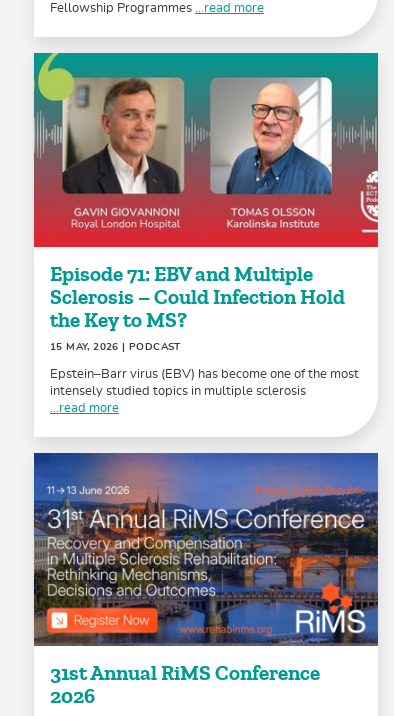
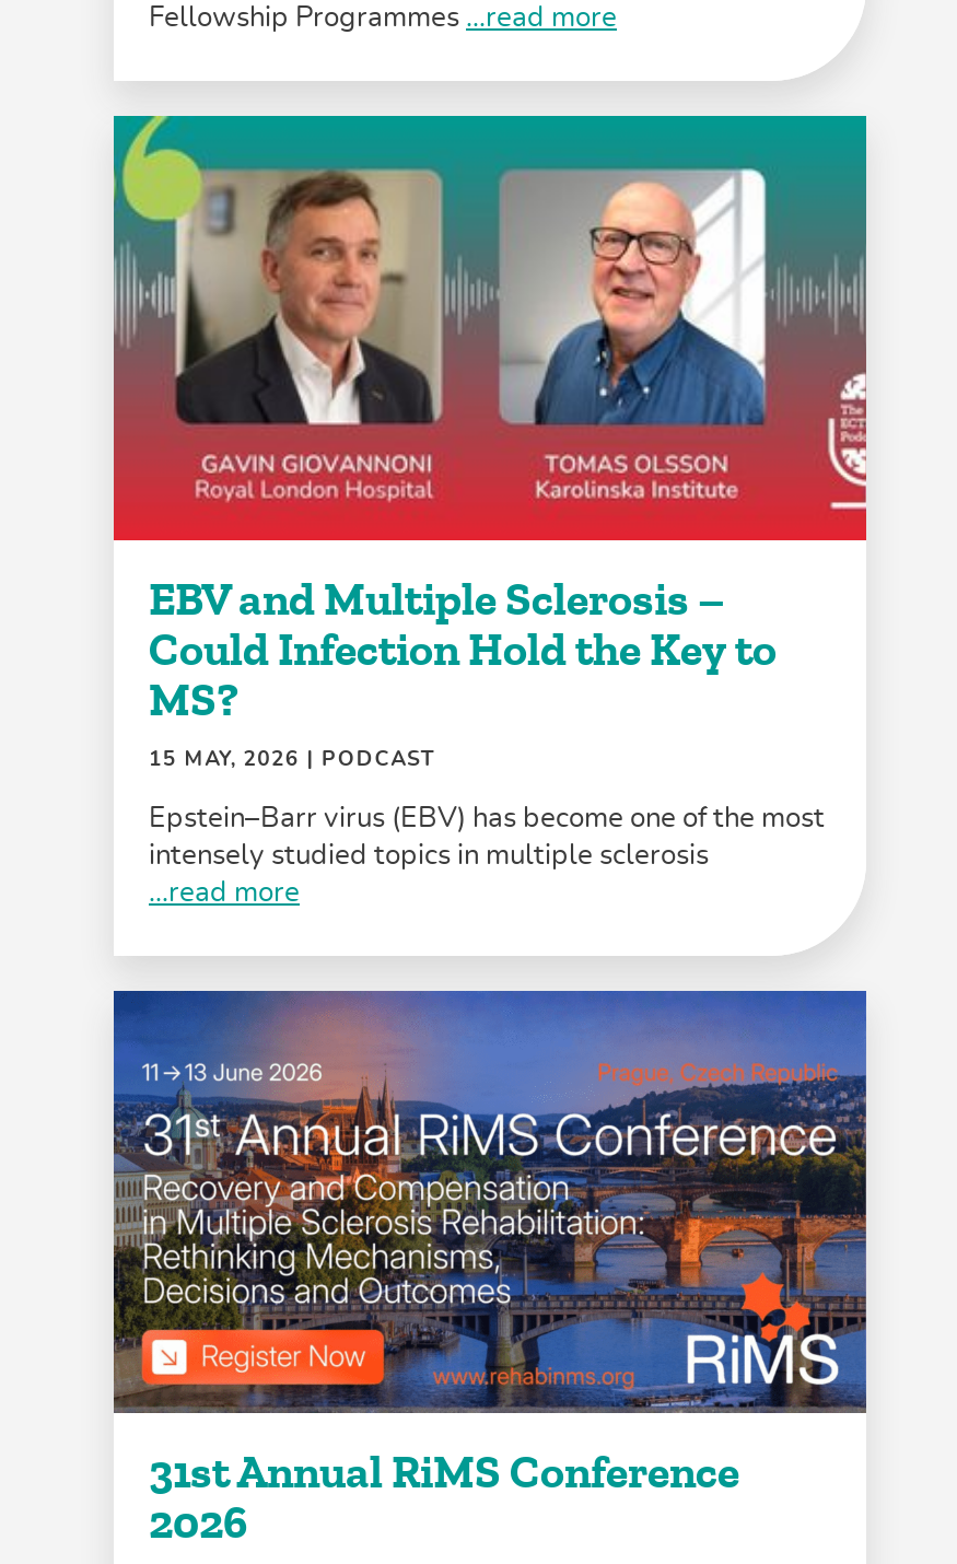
- Episode 71: EBV and Multiple
- Sclerosis – Could Infection Hold
- the Key to MS?
+ EBV and Multiple Sclerosis –
+ Could Infection Hold the Key to
+ MS?
